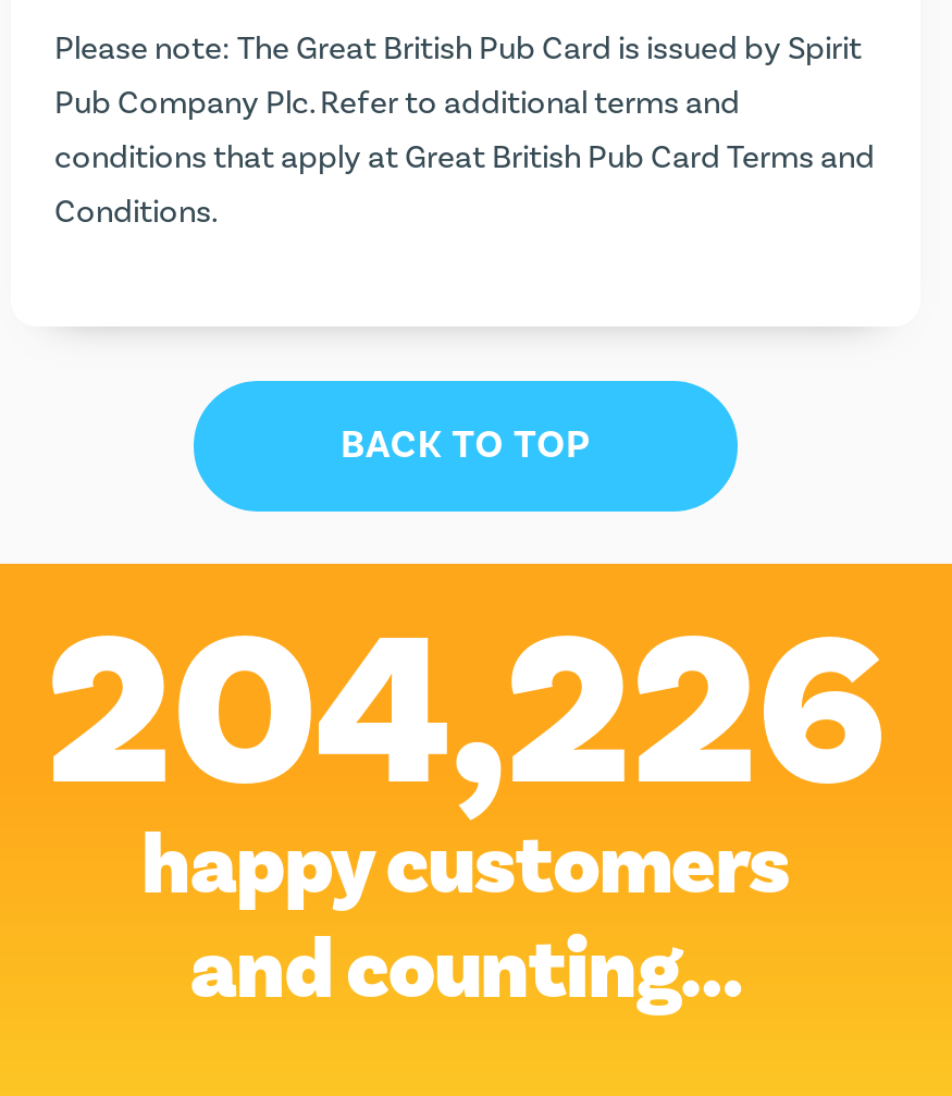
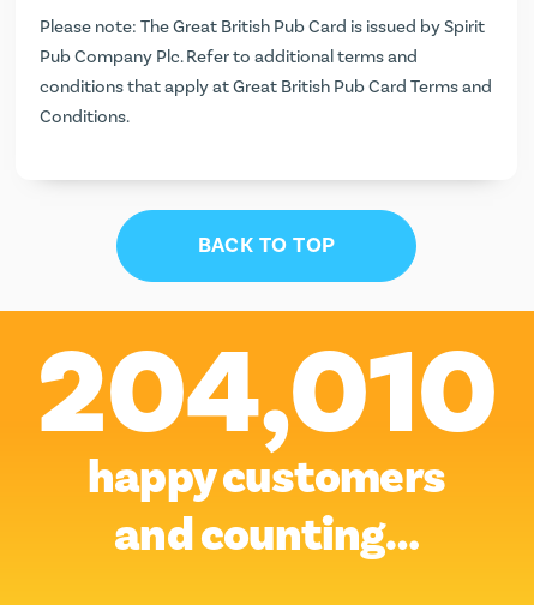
- 204,226
+ 204,010
